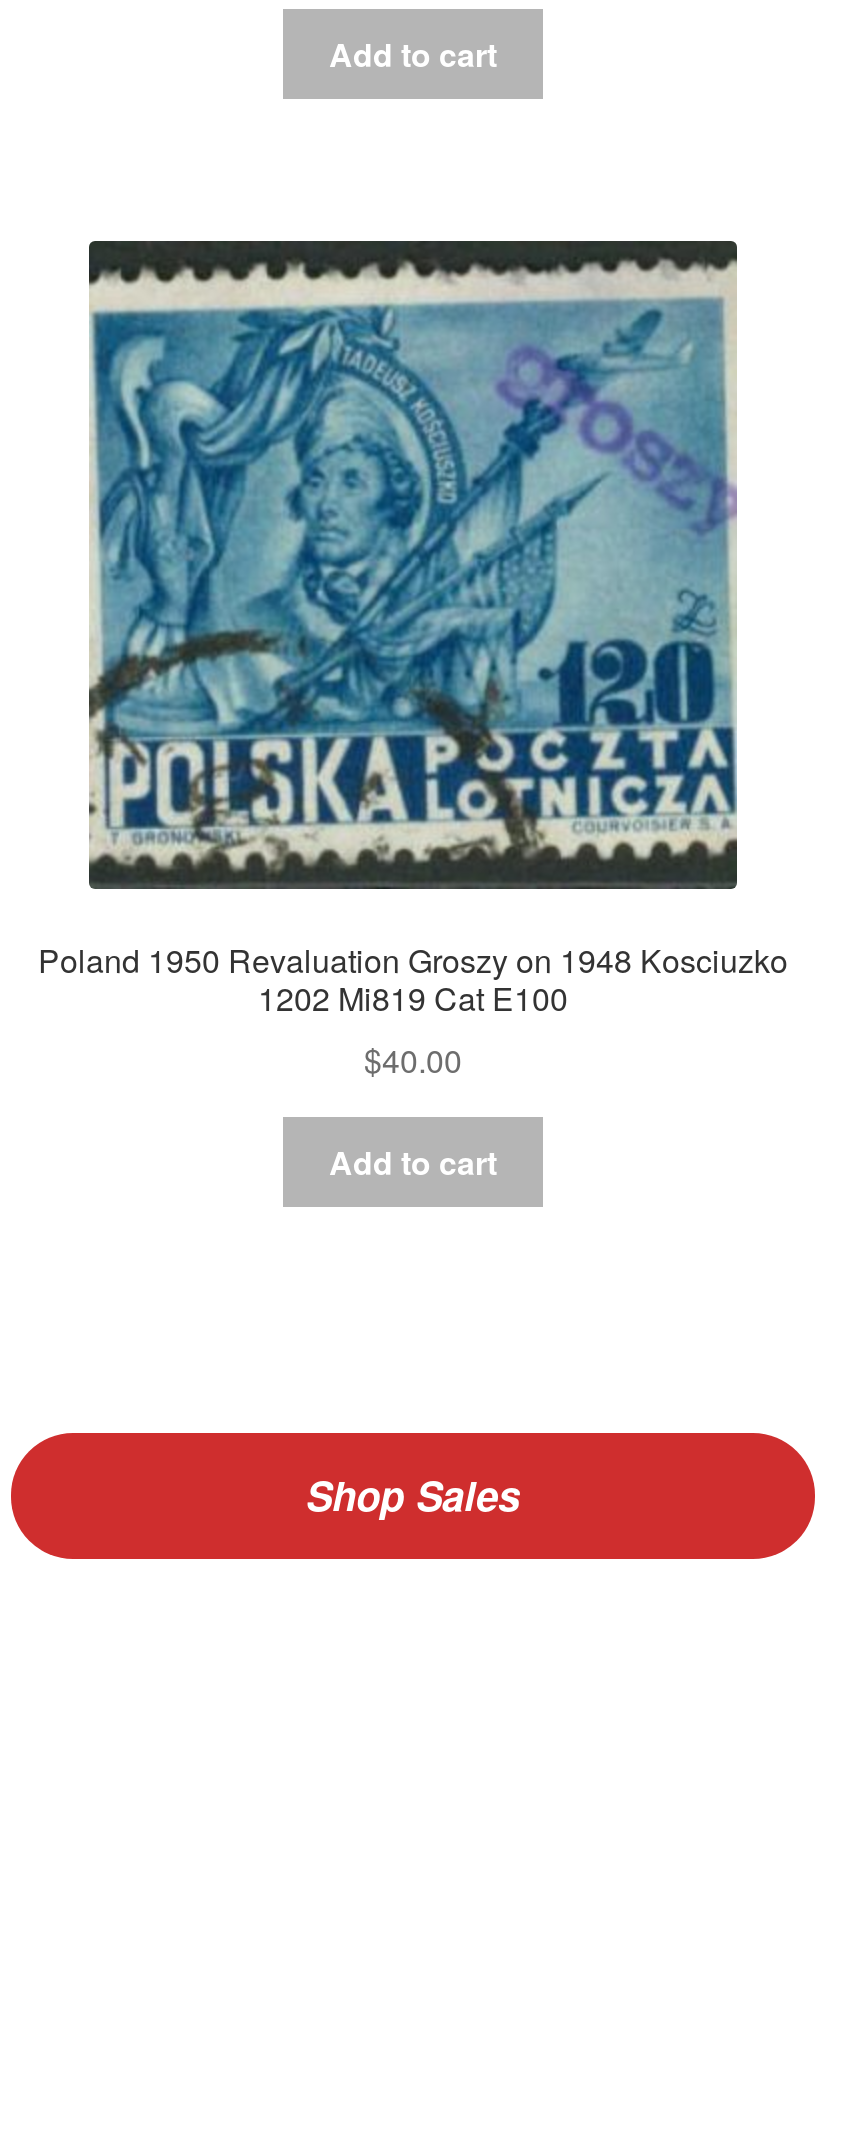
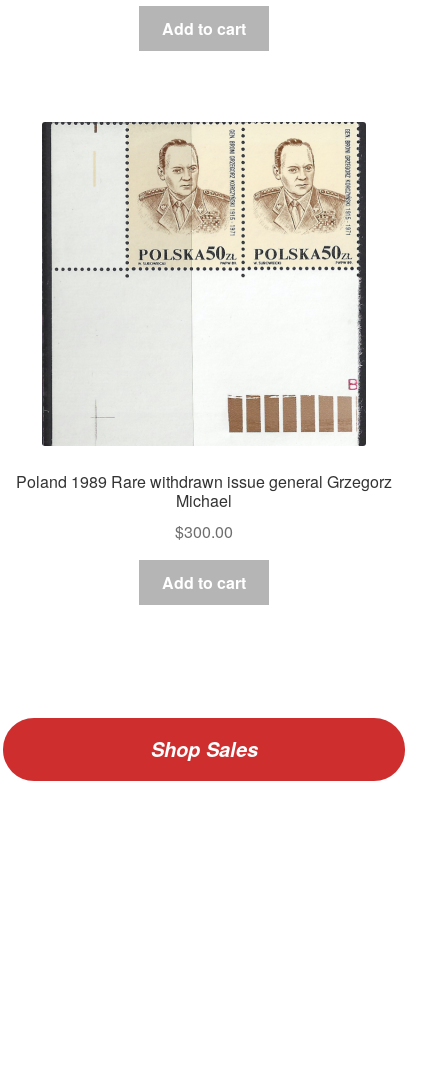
- [image]
- Poland 1950 Revaluation Groszy on 1948 Kosciuzko
- 1202 Mi819 Cat E100
- $40.00
+ [image]
+ Poland 1989 Rare withdrawn issue general Grzegorz
+ Michael
+ $300.00
